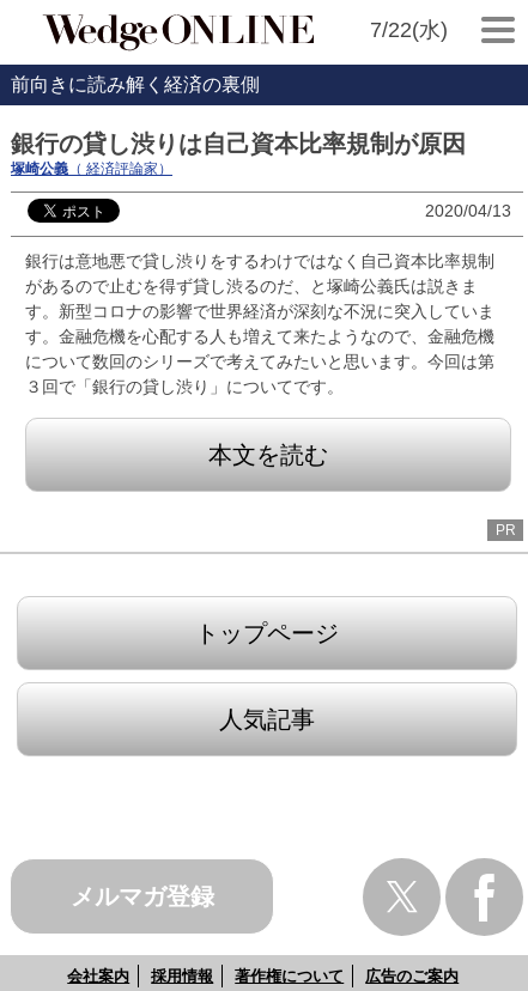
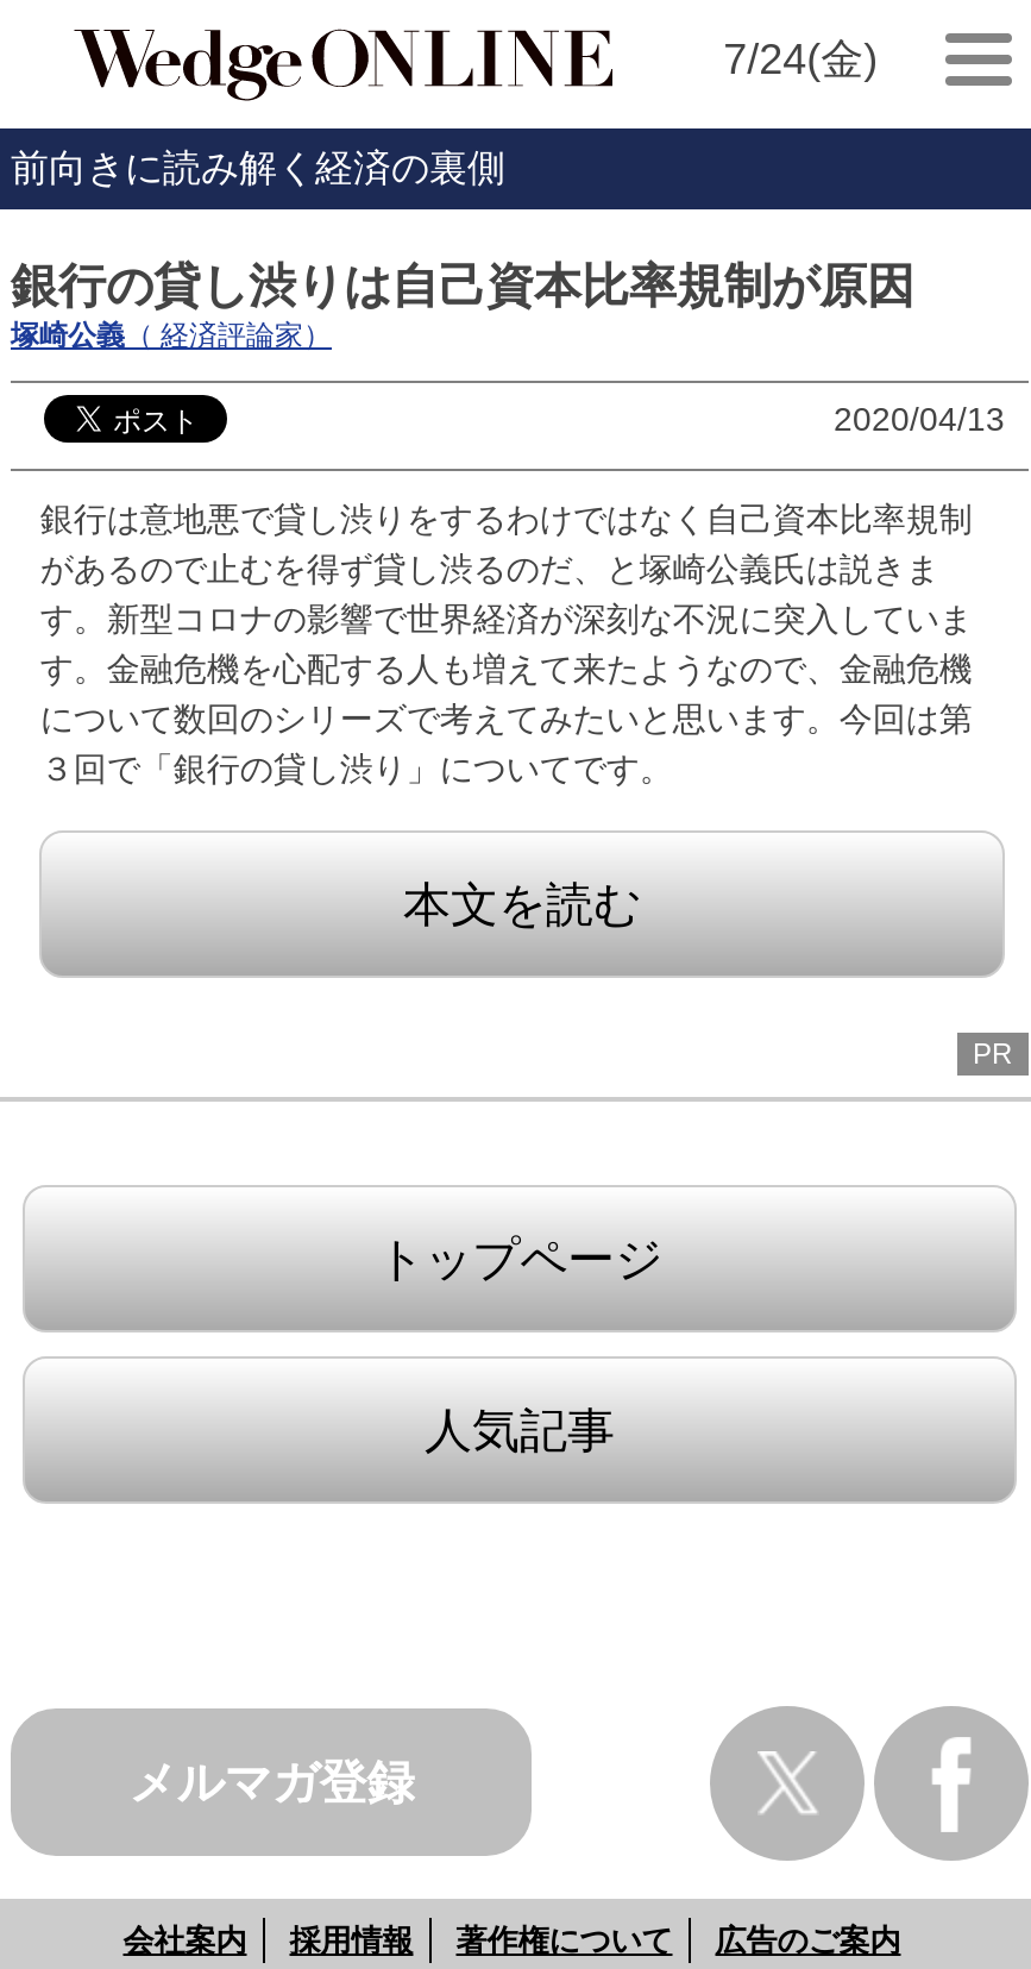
- 7/22(水)
+ 7/24(金)
